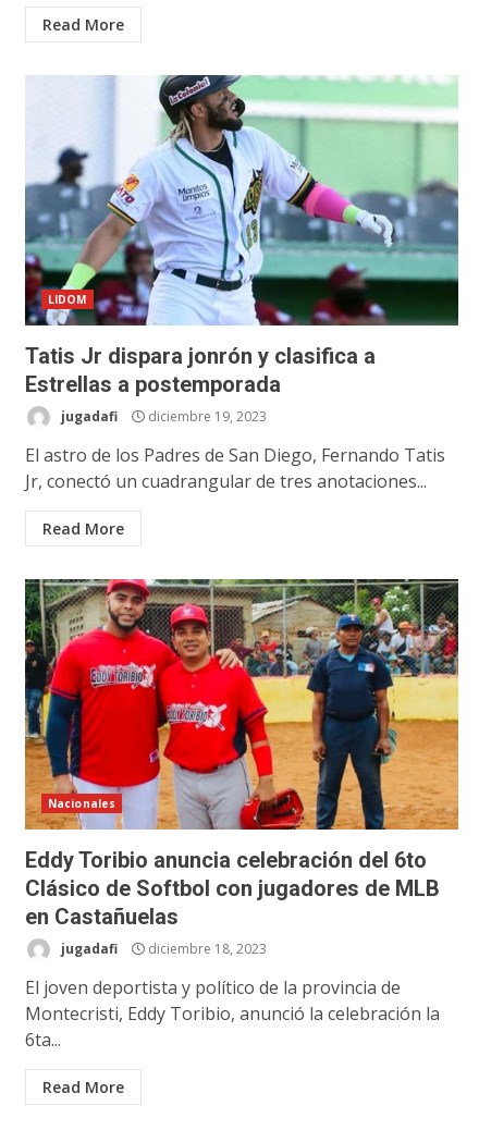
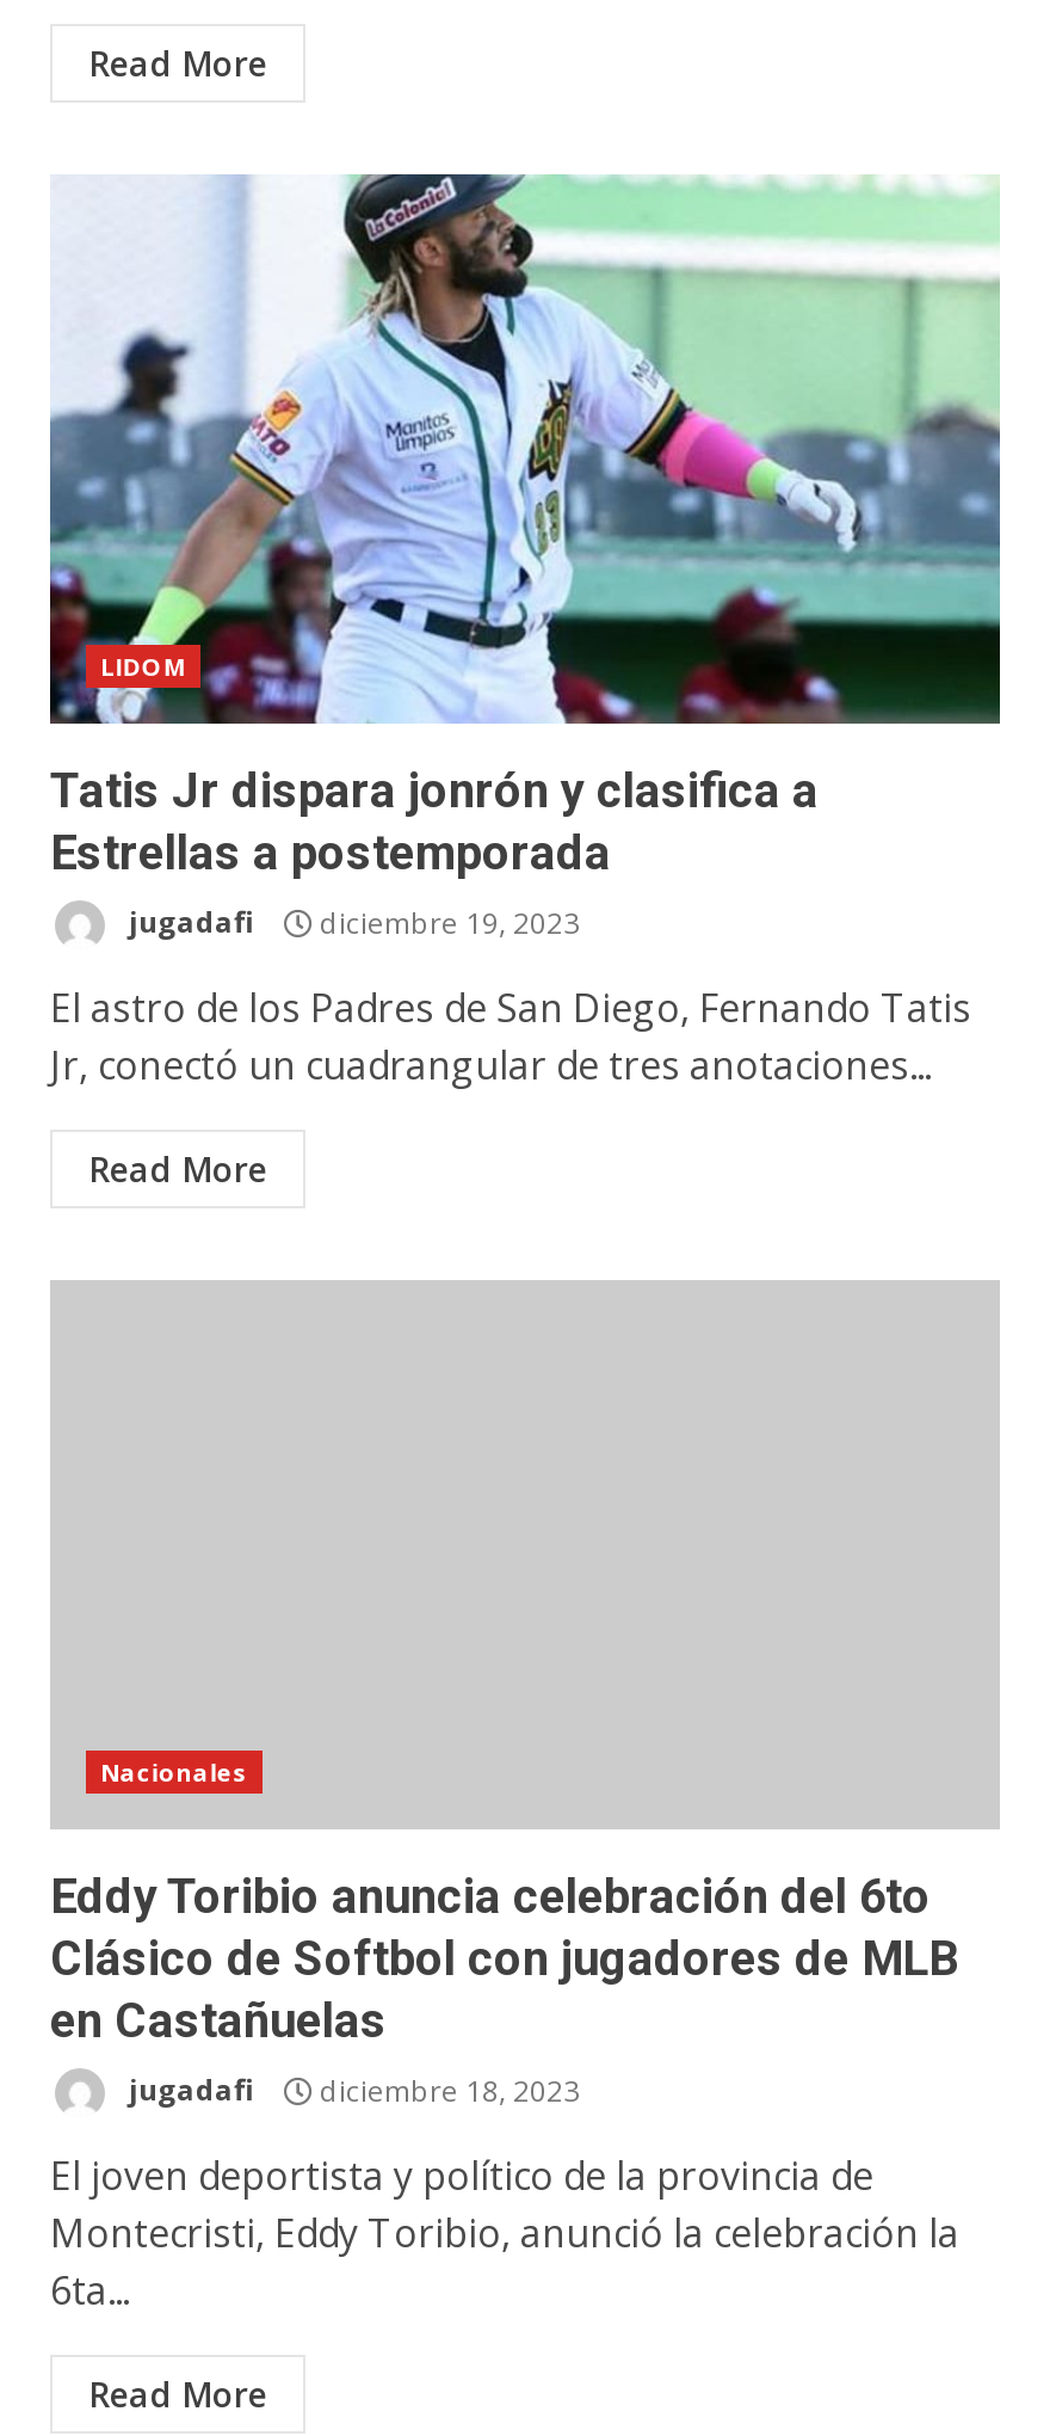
- [image]
